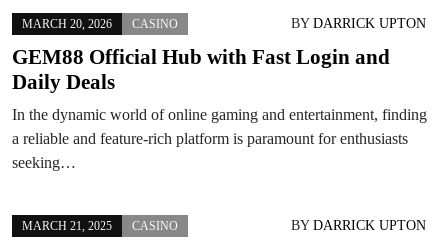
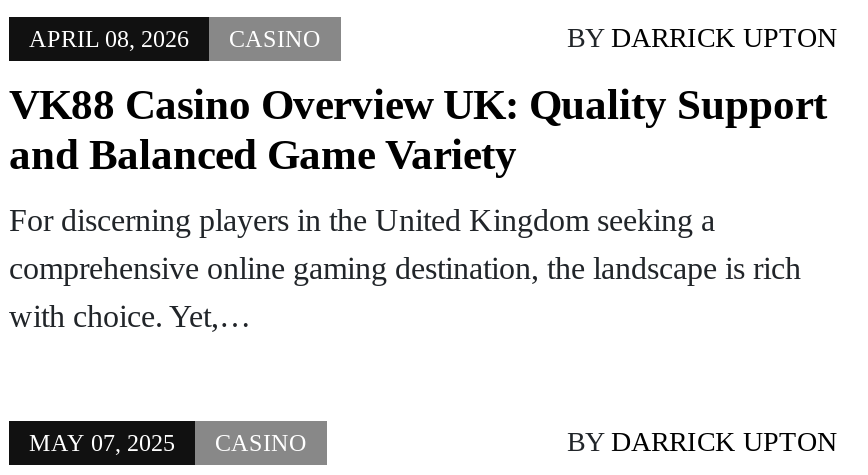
- MARCH 20, 2026 CASINO
+ APRIL 08, 2026 CASINO

- GEM88 Official Hub with Fast Login and
- Daily Deals
+ VK88 Casino Overview UK: Quality Support
+ and Balanced Game Variety

- In the dynamic world of online gaming and entertainment, finding
- a reliable and feature-rich platform is paramount for enthusiasts
- seeking…
+ For discerning players in the United Kingdom seeking a
+ comprehensive online gaming destination, the landscape is rich
+ with choice. Yet,…

- MARCH 21, 2025 CASINO
+ MAY 07, 2025 CASINO
